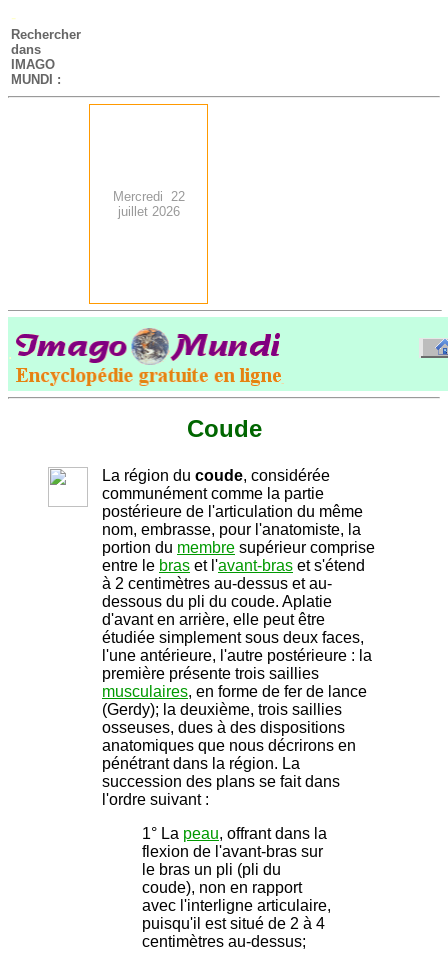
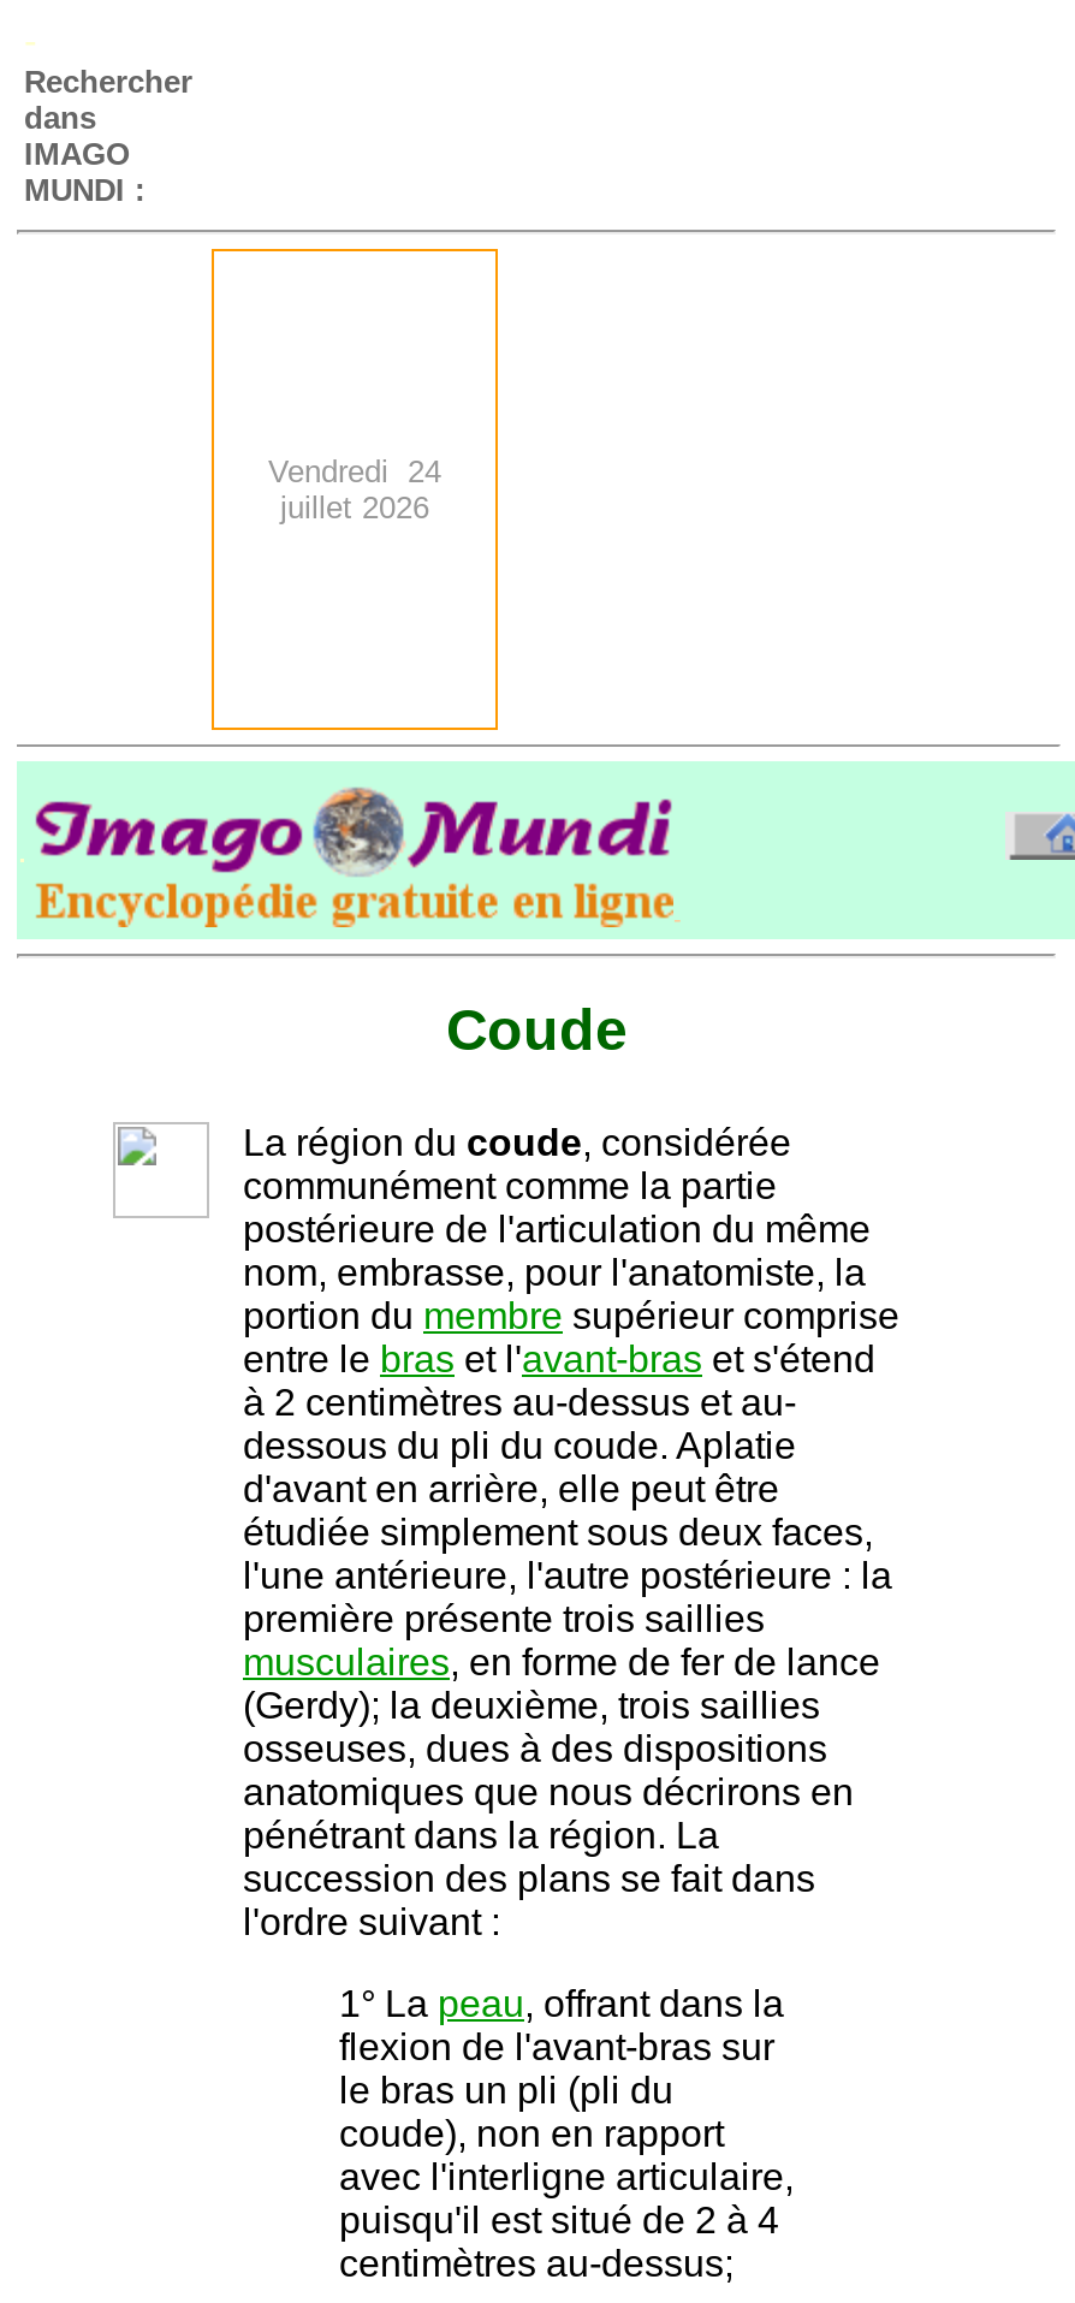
- Mercredi 22
+ Vendredi 24
